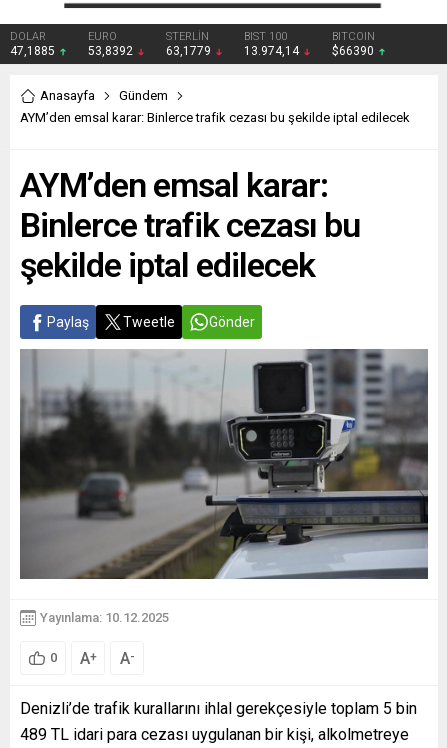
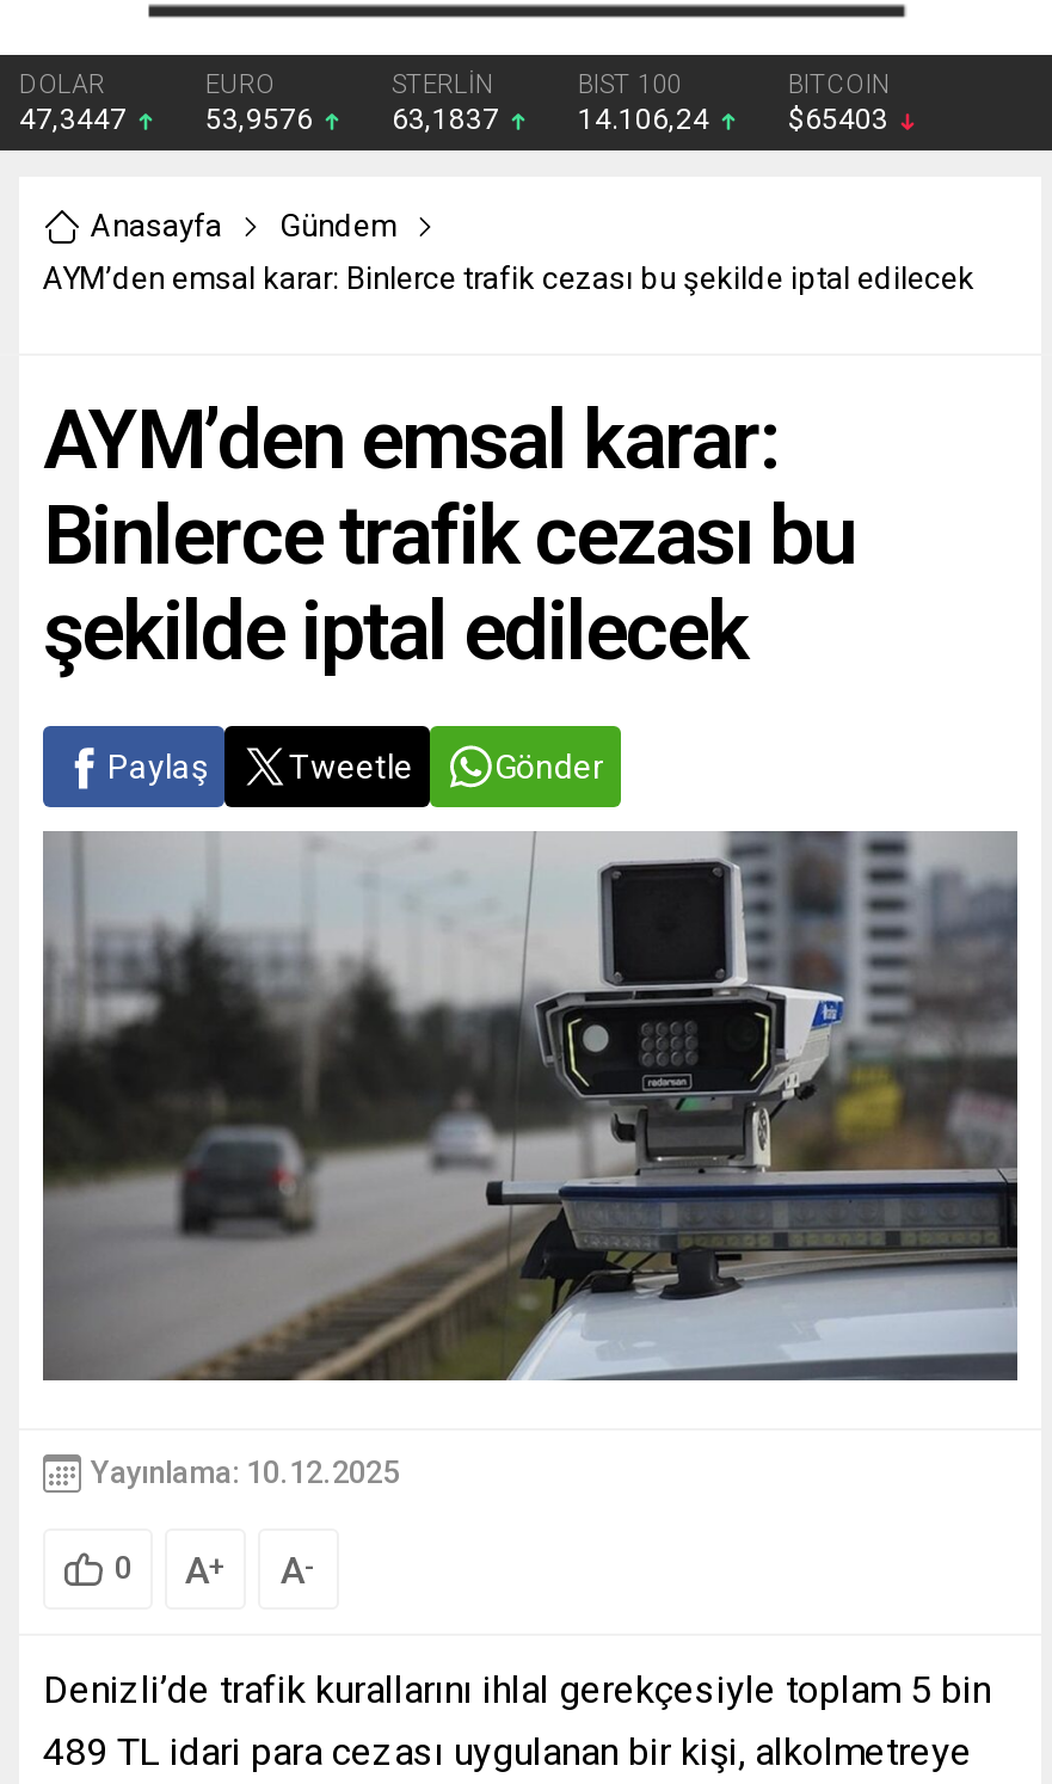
- 47,1885
+ 47,3447

- 53,8392
+ 53,9576

- 63,1779
+ 63,1837

- 13.974,14
+ 14.106,24

- $66390
+ $65403
